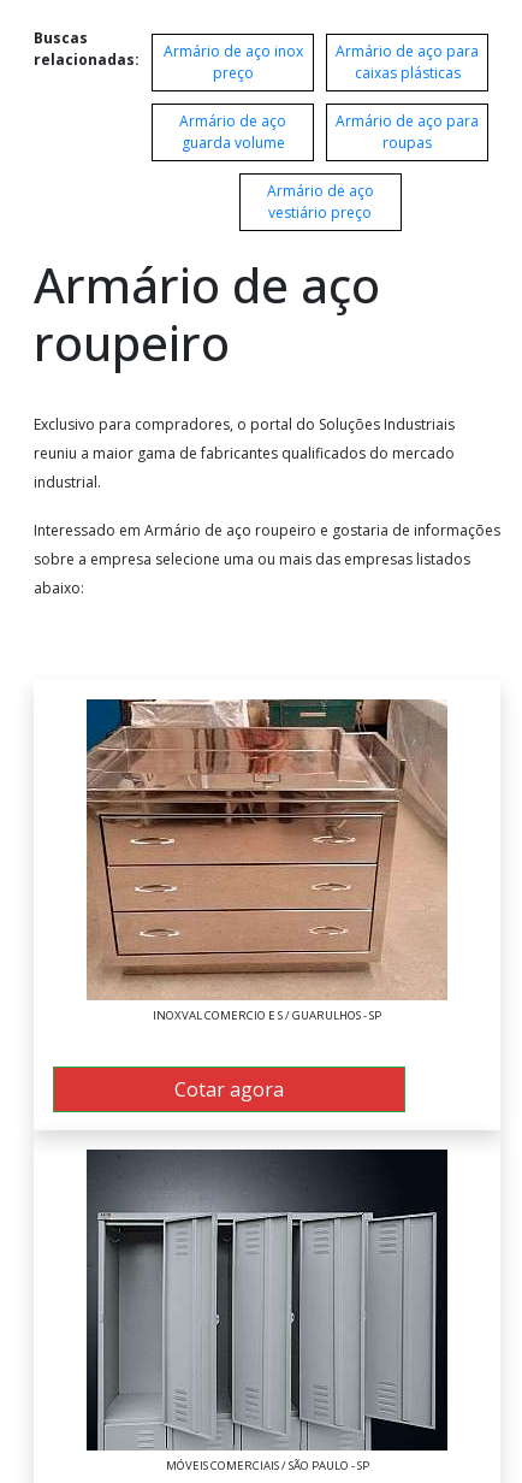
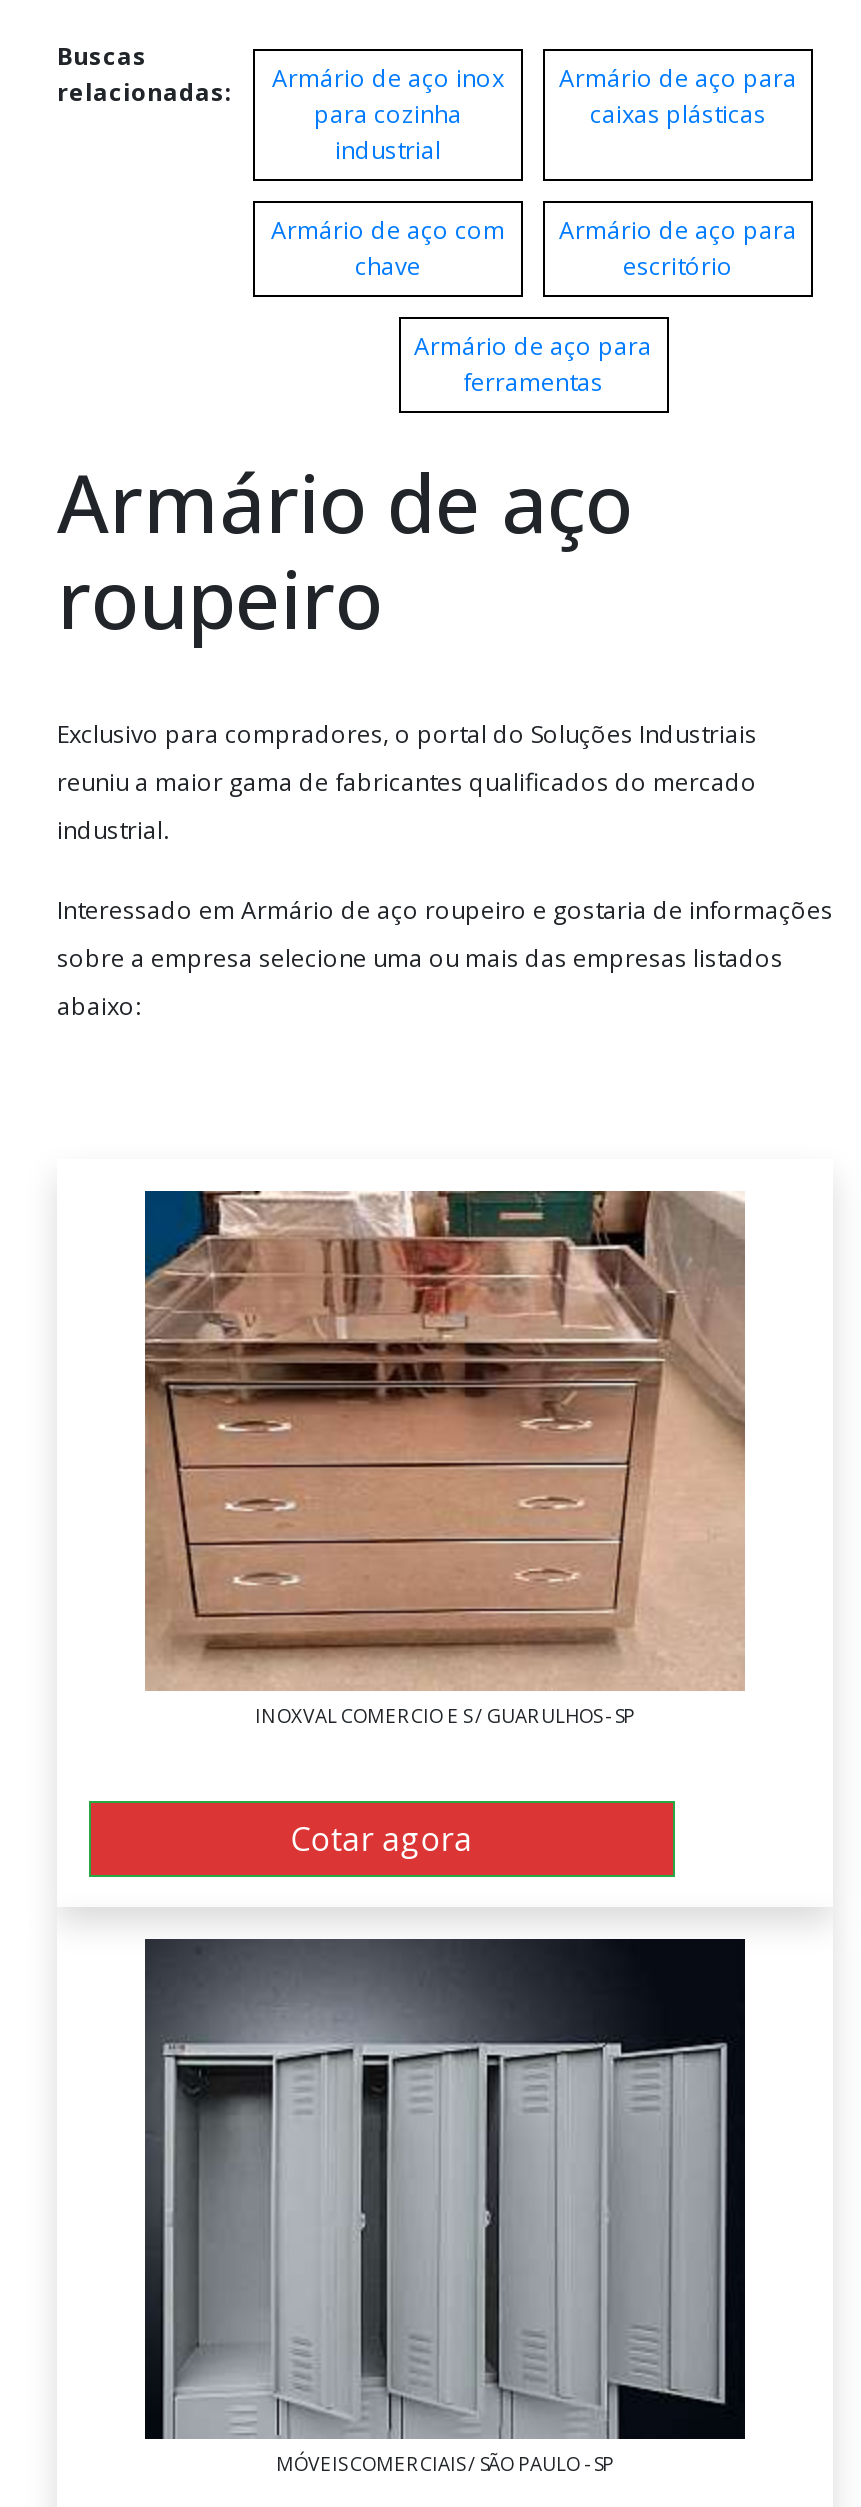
- preço
+ para cozinha
+ industrial

- Armário de aço
- guarda volume
+ Armário de aço com
+ chave

- roupas
+ escritório

- Armário de aço
- vestiário preço
+ Armário de aço para
+ ferramentas
